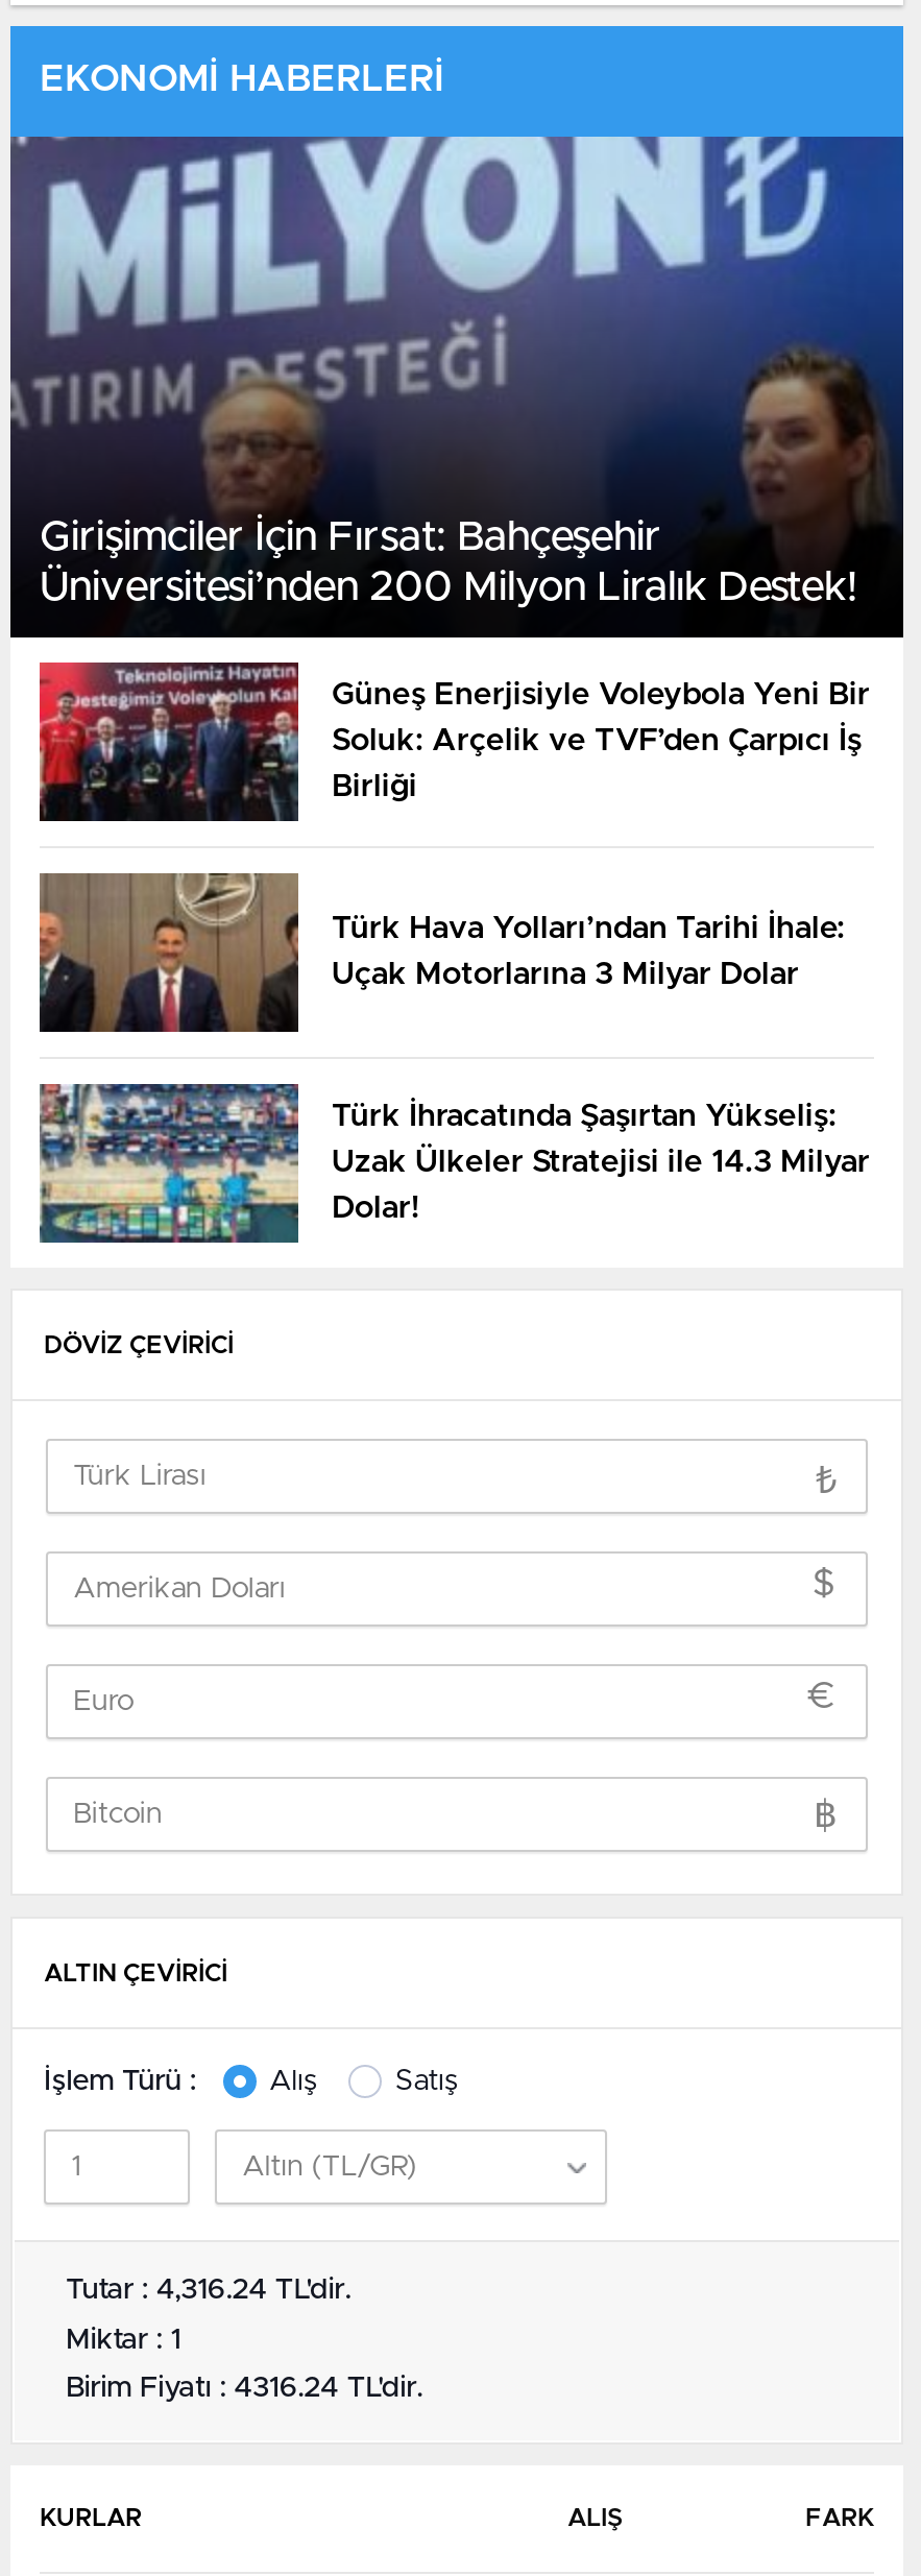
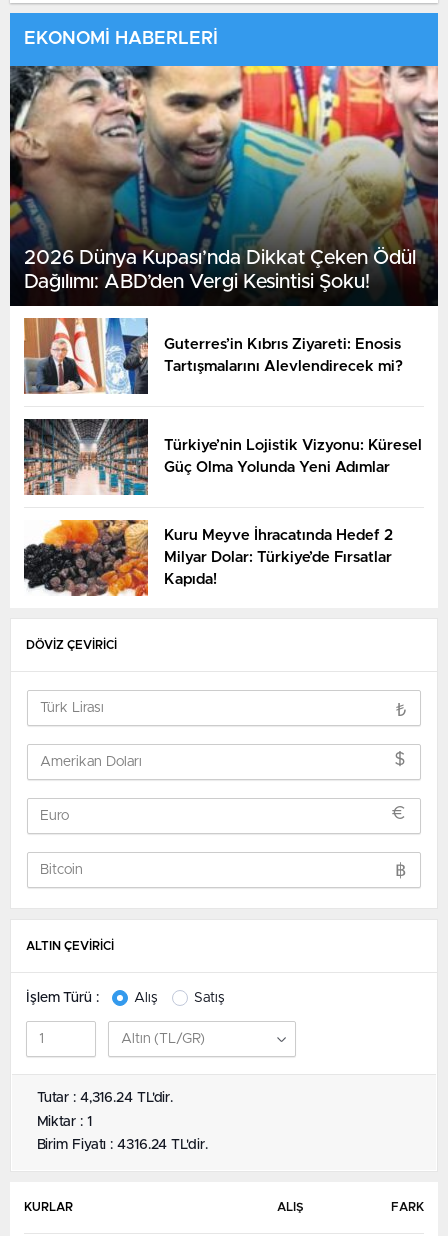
- [image]
- Girişimciler İçin Fırsat: Bahçeşehir
- Üniversitesi’nden 200 Milyon Liralık Destek!
- Güneş Enerjisiyle Voleybola Yeni Bir
- Soluk: Arçelik ve TVF’den Çarpıcı İş
- Birliği
+ [image]
+ 2026 Dünya Kupası’nda Dikkat Çeken Ödül
+ Dağılımı: ABD’den Vergi Kesintisi Şoku!
+ Guterres’in Kıbrıs Ziyareti: Enosis
+ Tartışmalarını Alevlendirecek mi?

- [image]
+ [image]

- [image]
- Türk Hava Yolları’ndan Tarihi İhale:
- Uçak Motorlarına 3 Milyar Dolar
+ [image]
+ Türkiye’nin Lojistik Vizyonu: Küresel
+ Güç Olma Yolunda Yeni Adımlar

- [image]
- Türk İhracatında Şaşırtan Yükseliş:
- Uzak Ülkeler Stratejisi ile 14.3 Milyar
- Dolar!
+ [image]
+ Kuru Meyve İhracatında Hedef 2
+ Milyar Dolar: Türkiye’de Fırsatlar
+ Kapıda!
